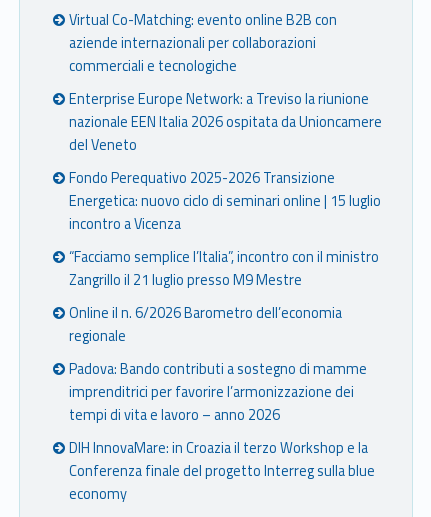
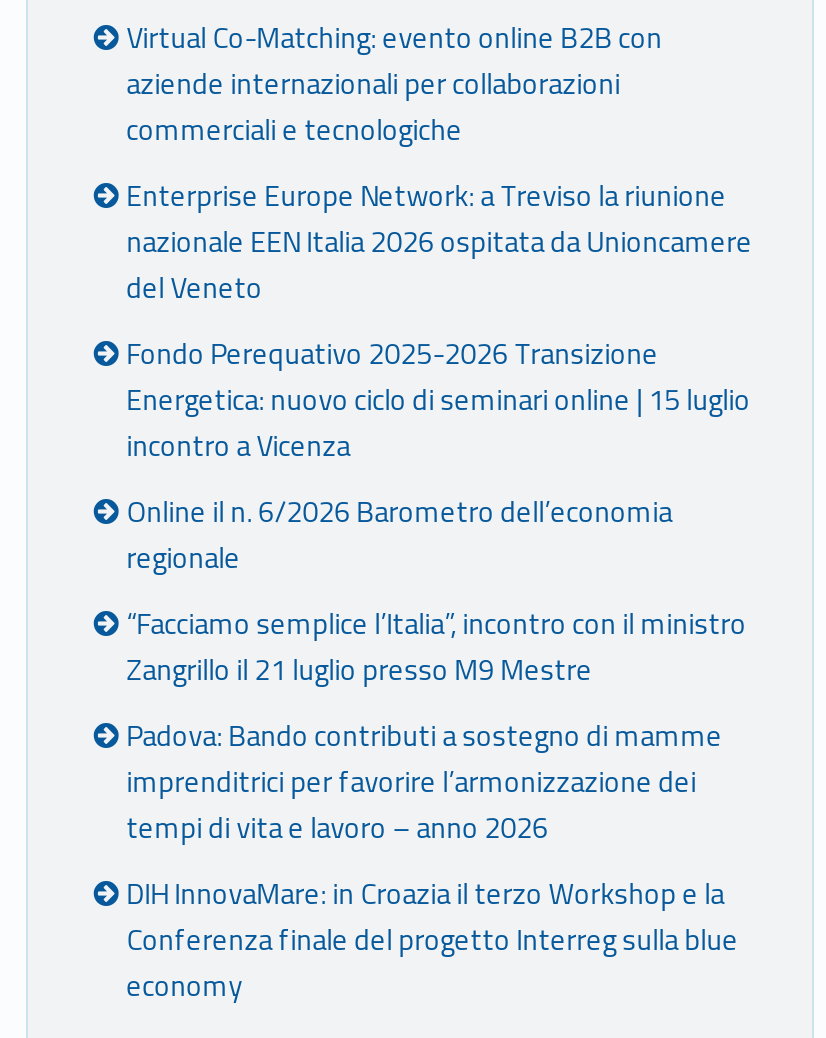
moved down: “Facciamo semplice l’Italia”, incontro con il ministro | Zangrillo il 21 luglio presso M9 Mestre

moved up: Online il n. 6/2026 Barometro dell’economia | regionale
